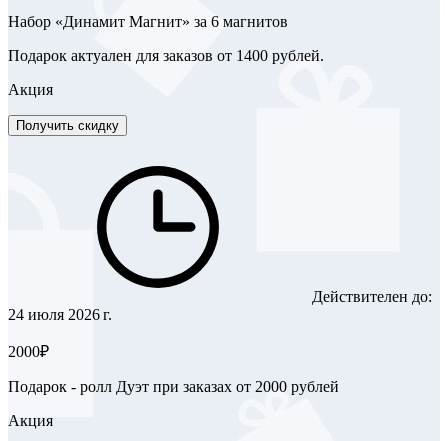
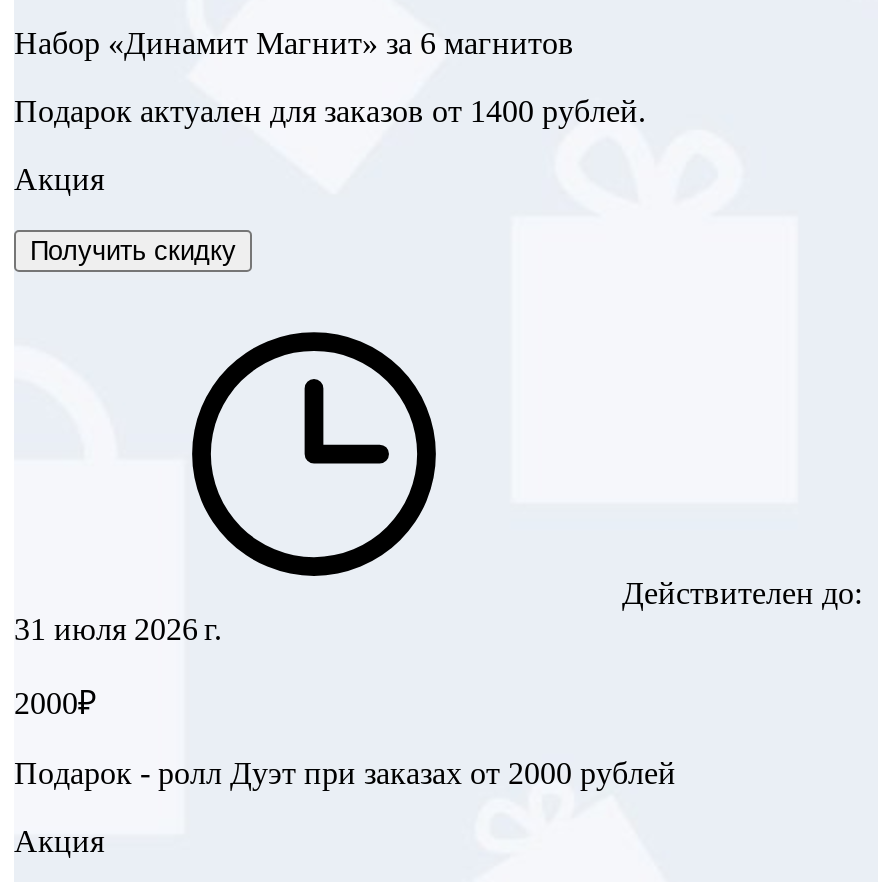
- 24 июля 2026 г.
+ 31 июля 2026 г.
